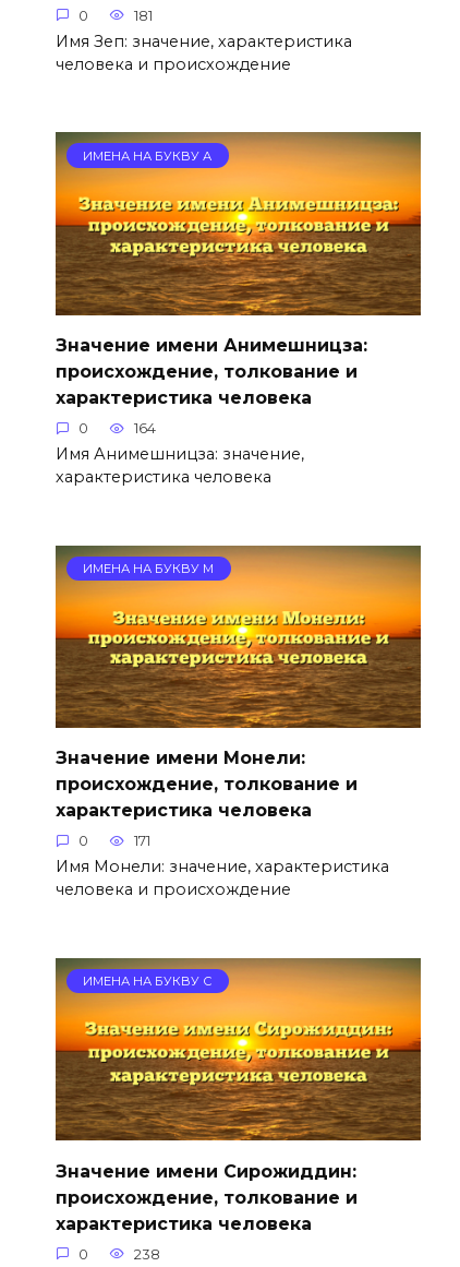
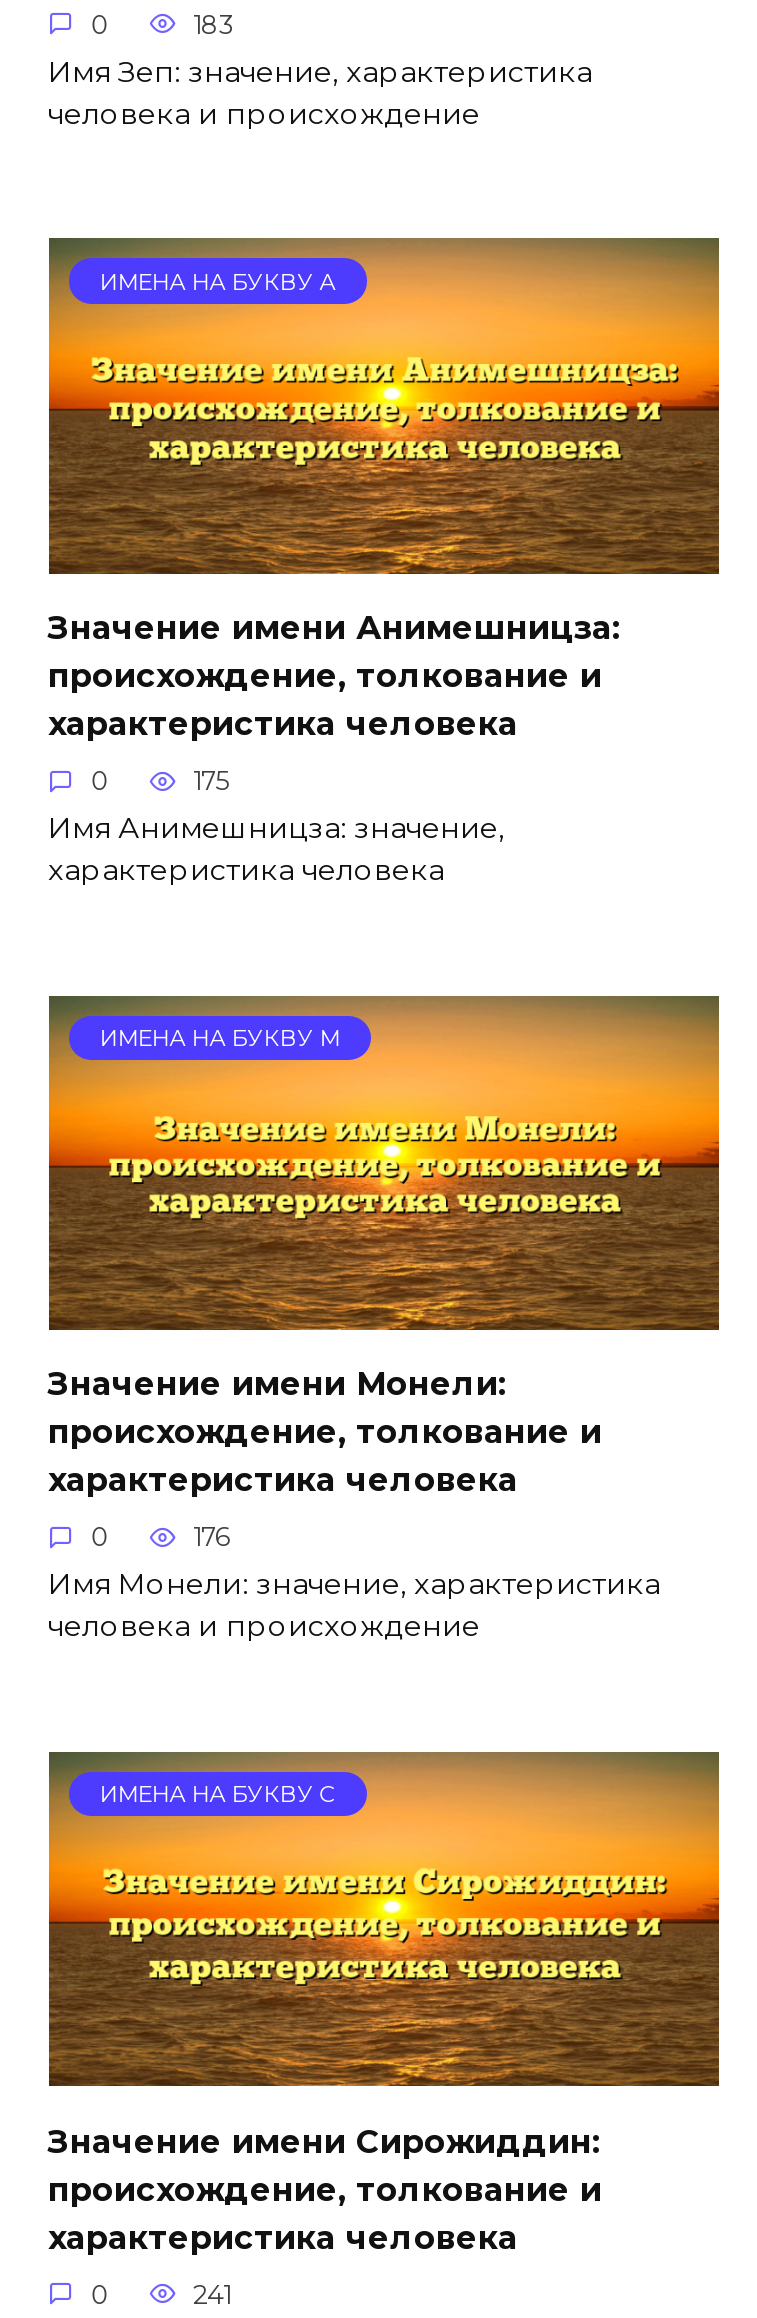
- 181
+ 183

- 164
+ 175

- 171
+ 176

- 238
+ 241
